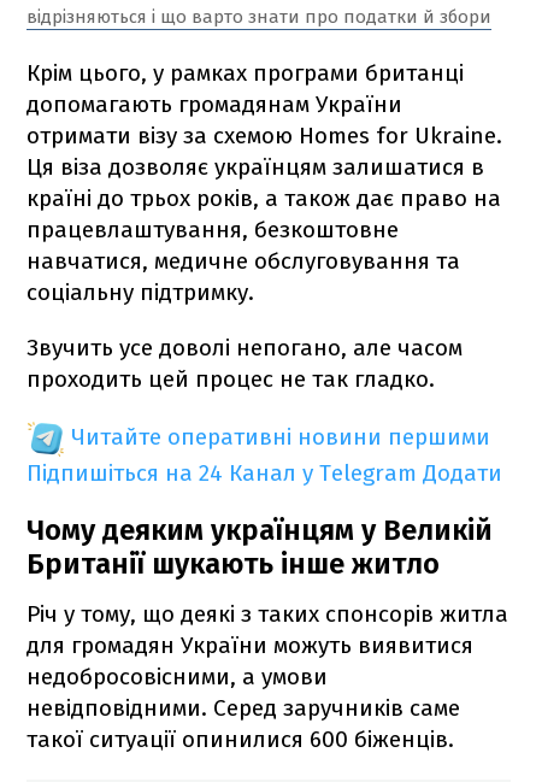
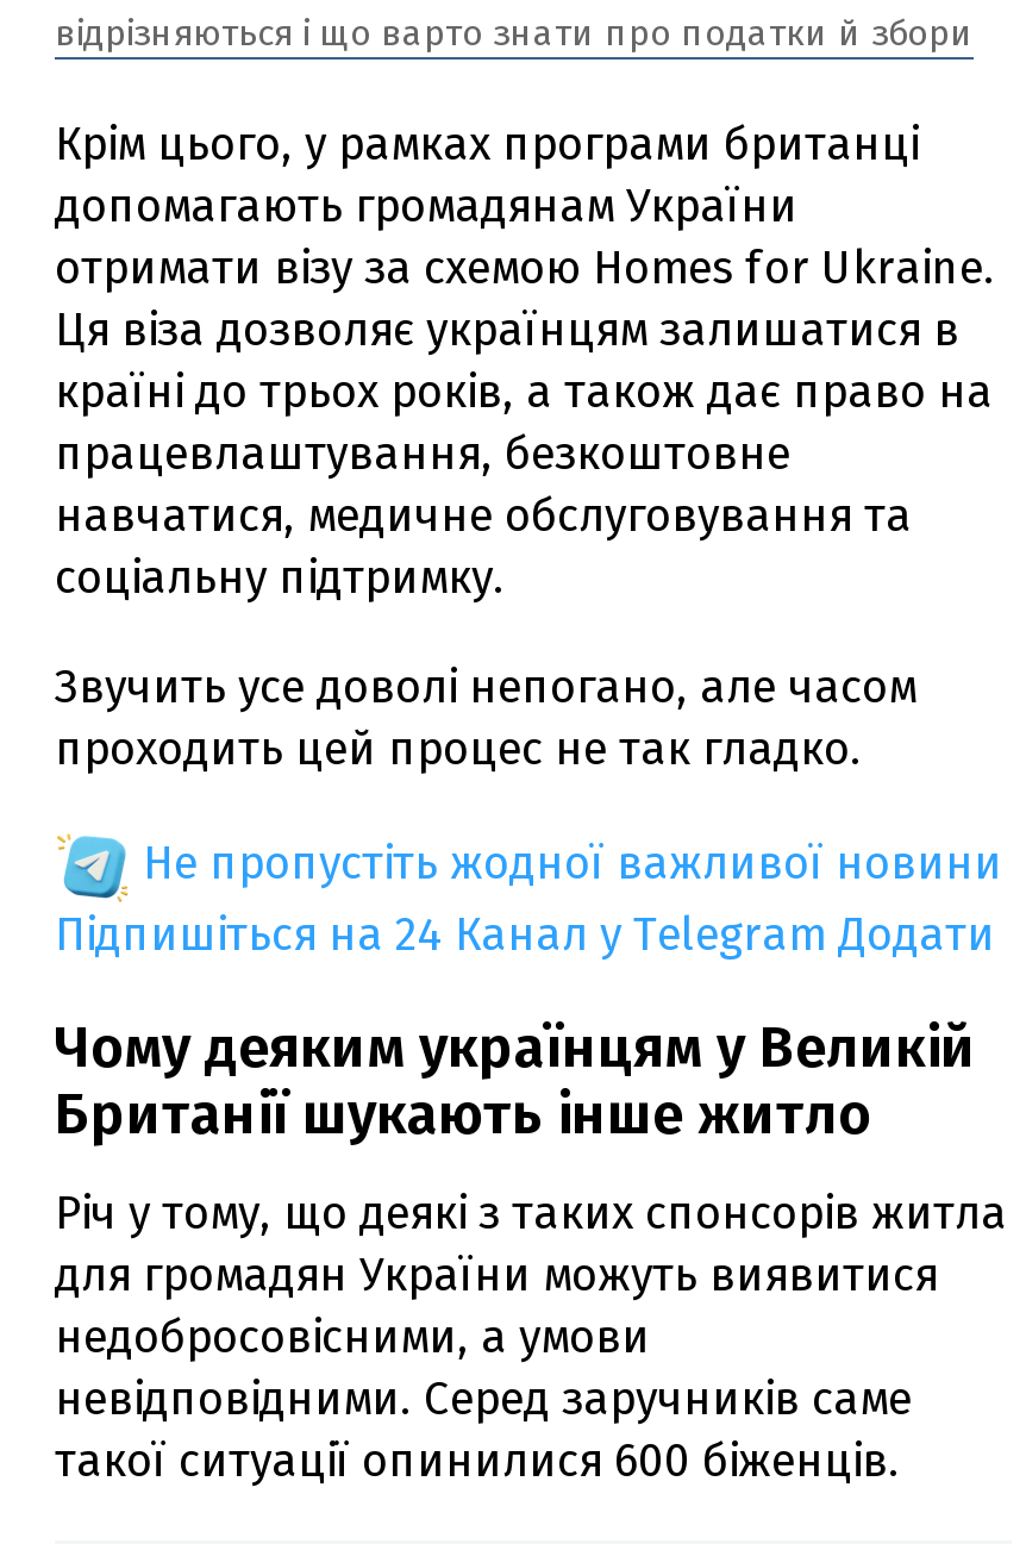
- Читайте оперативні новини першими
+ Не пропустіть жодної важливої новини
